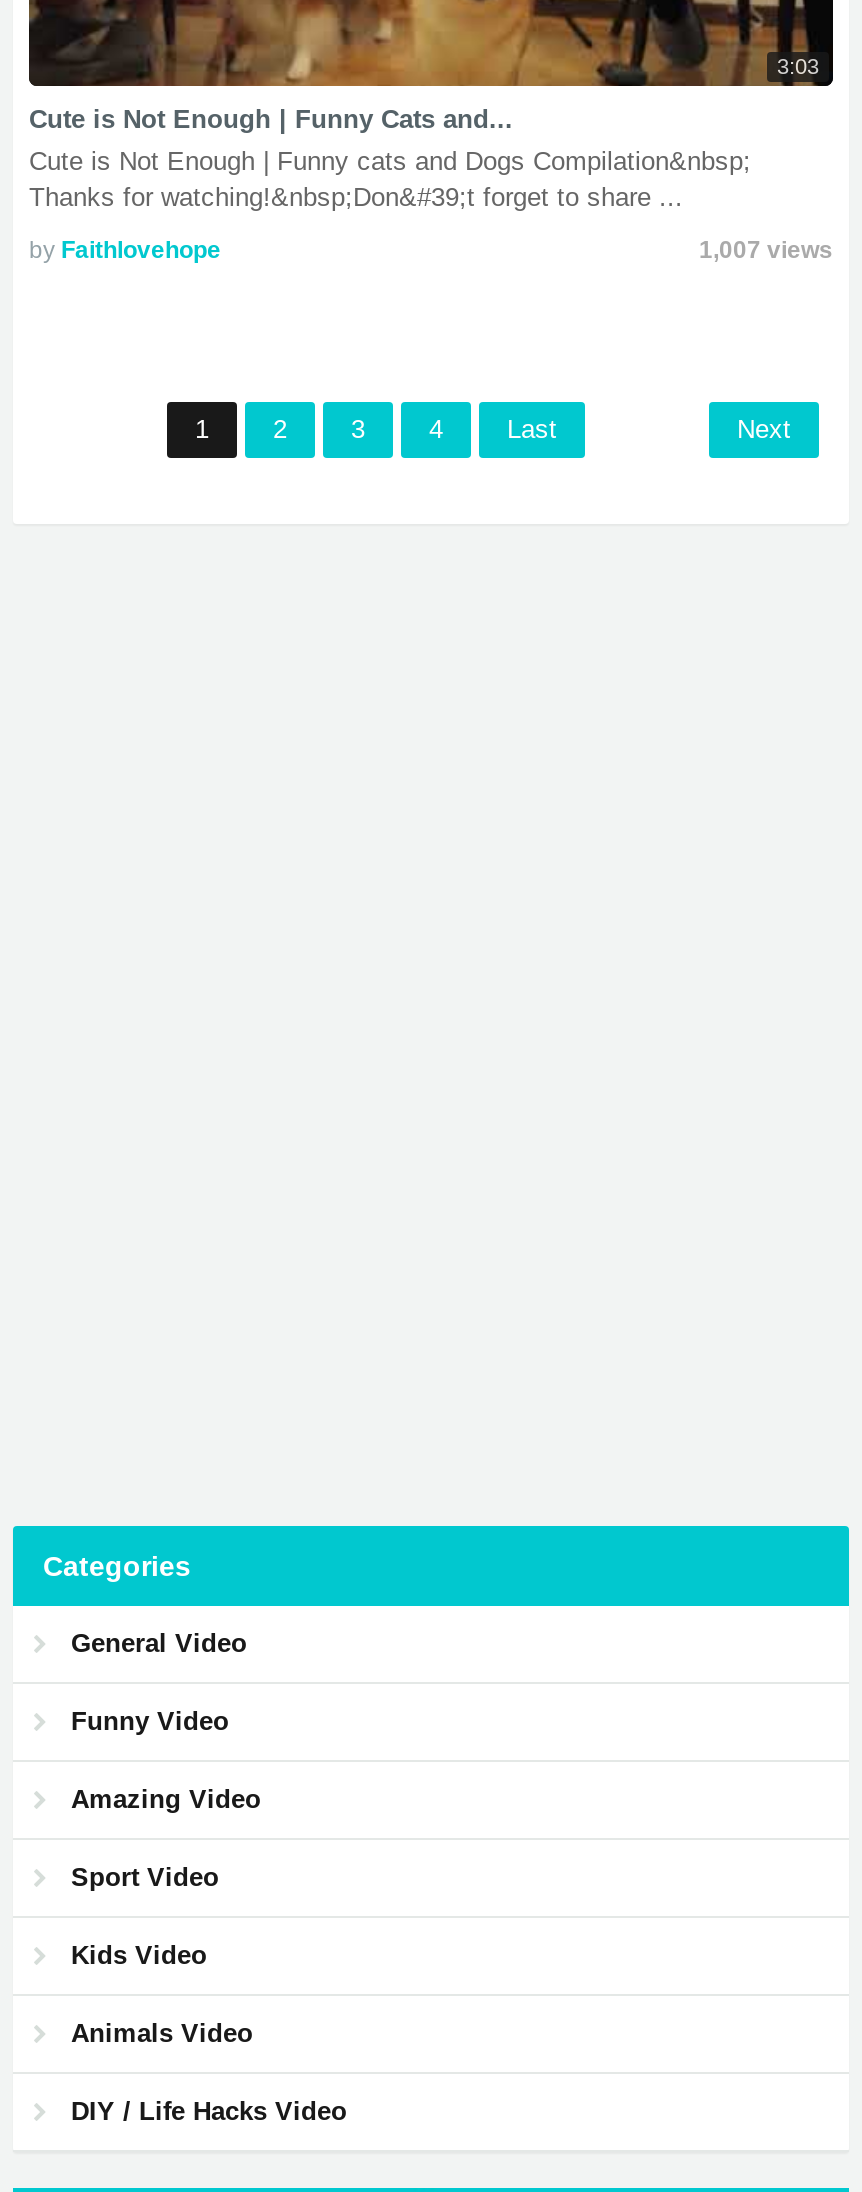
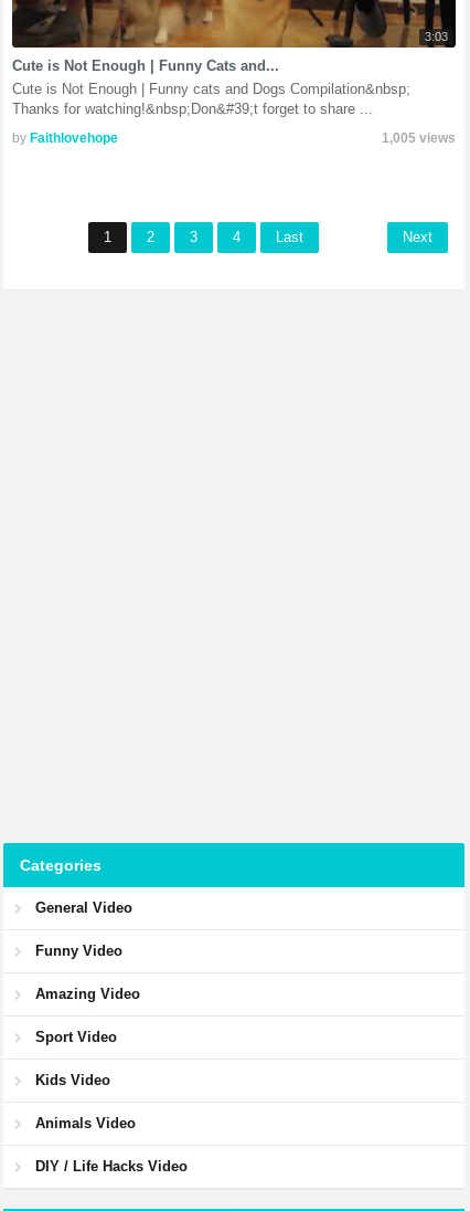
- 1,007 views
+ 1,005 views
